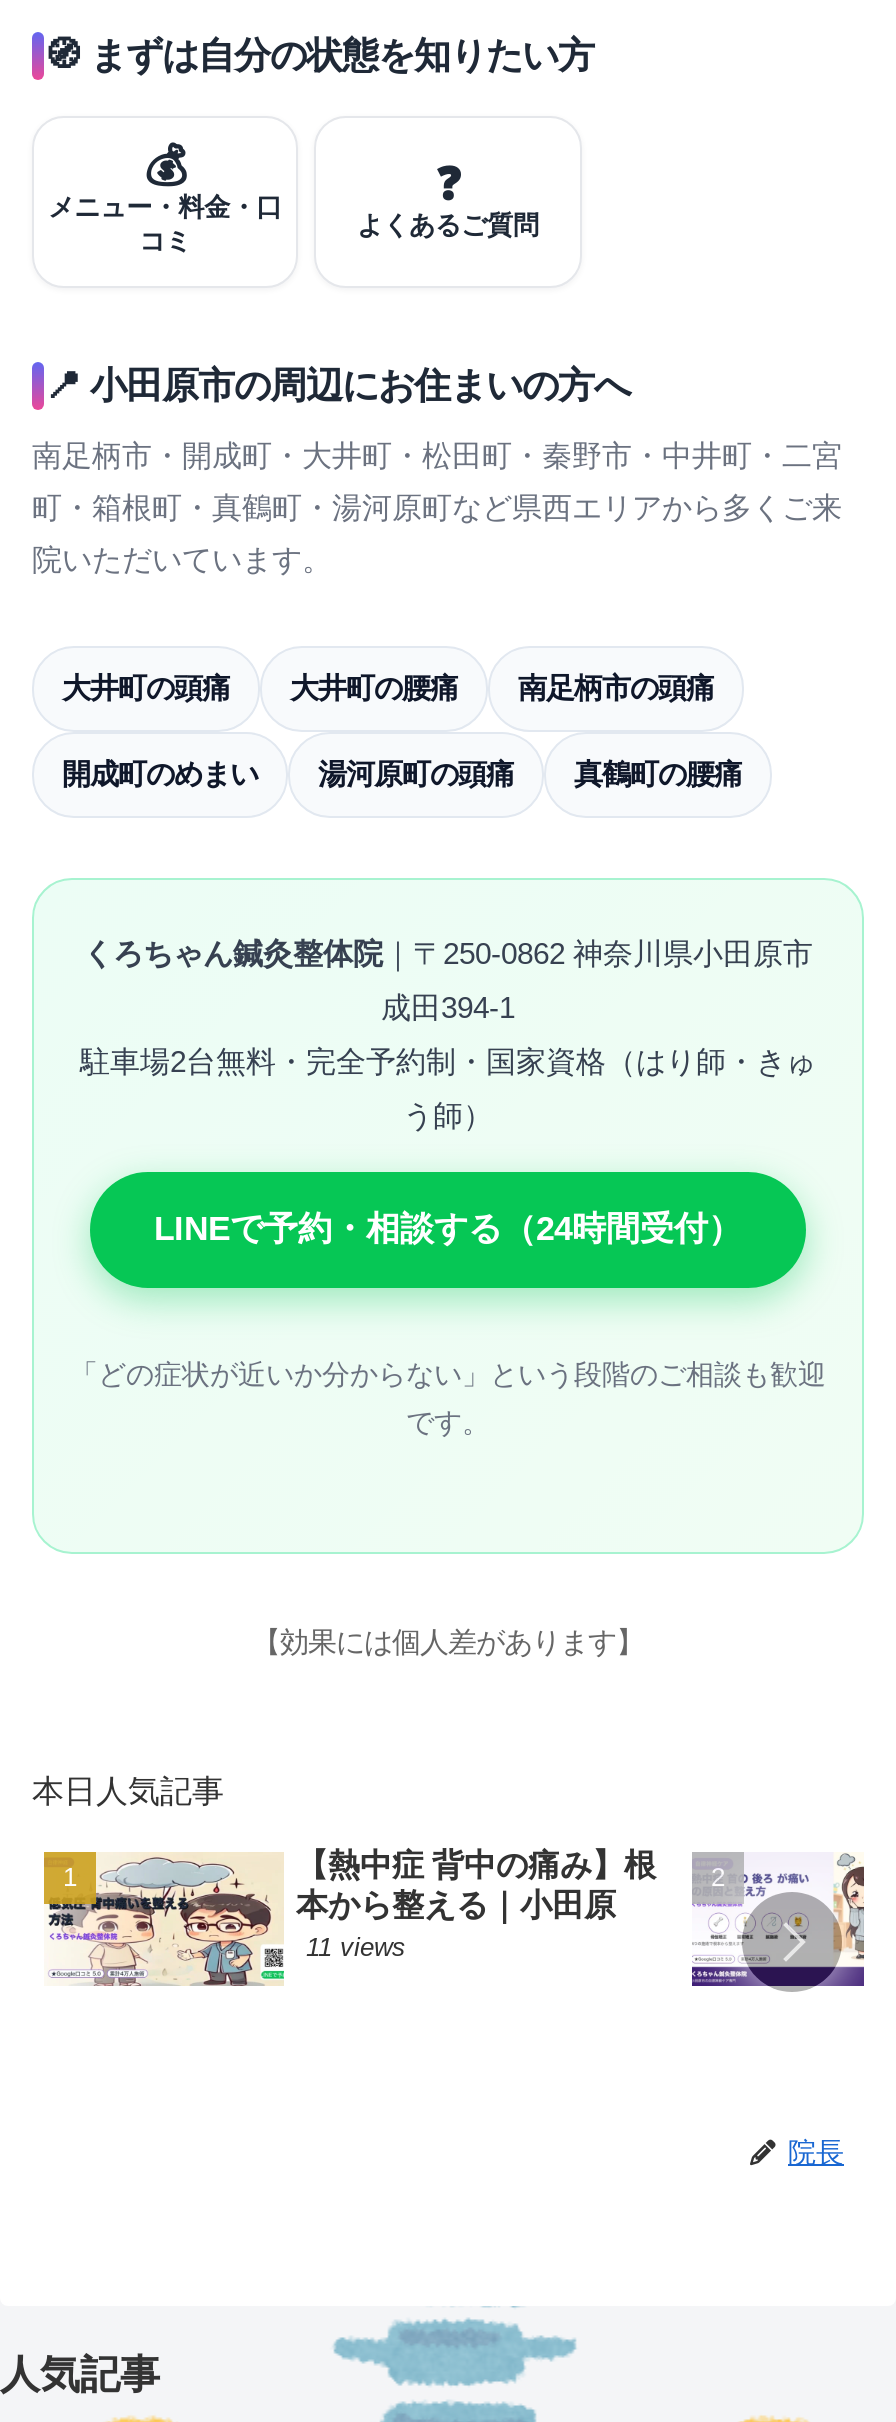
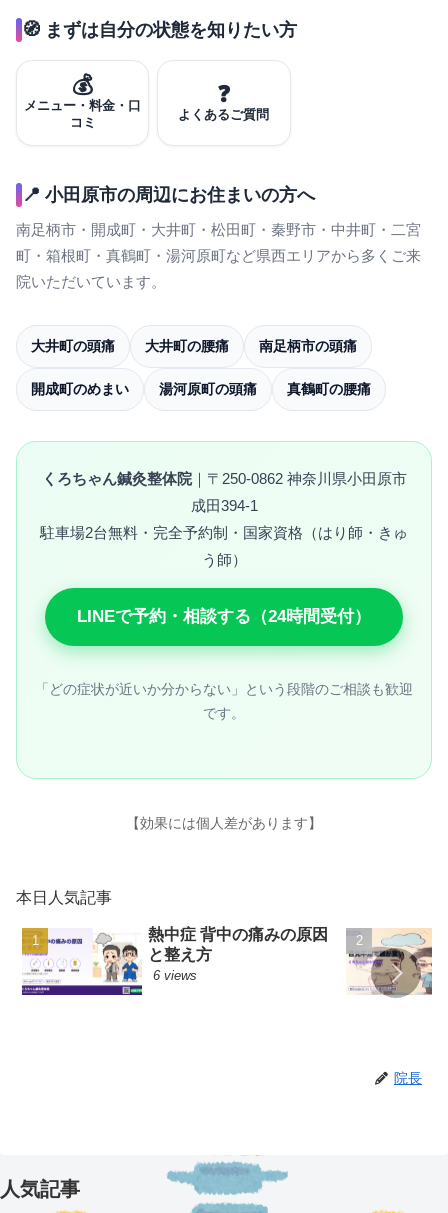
- [image]
+ [image]

- [image]
- 【熱中症 背中の痛み】根
- 本から整える｜小田原
- 11 views
+ [image]
+ 熱中症 背中の痛みの原因
+ と整え方
+ 6 views
